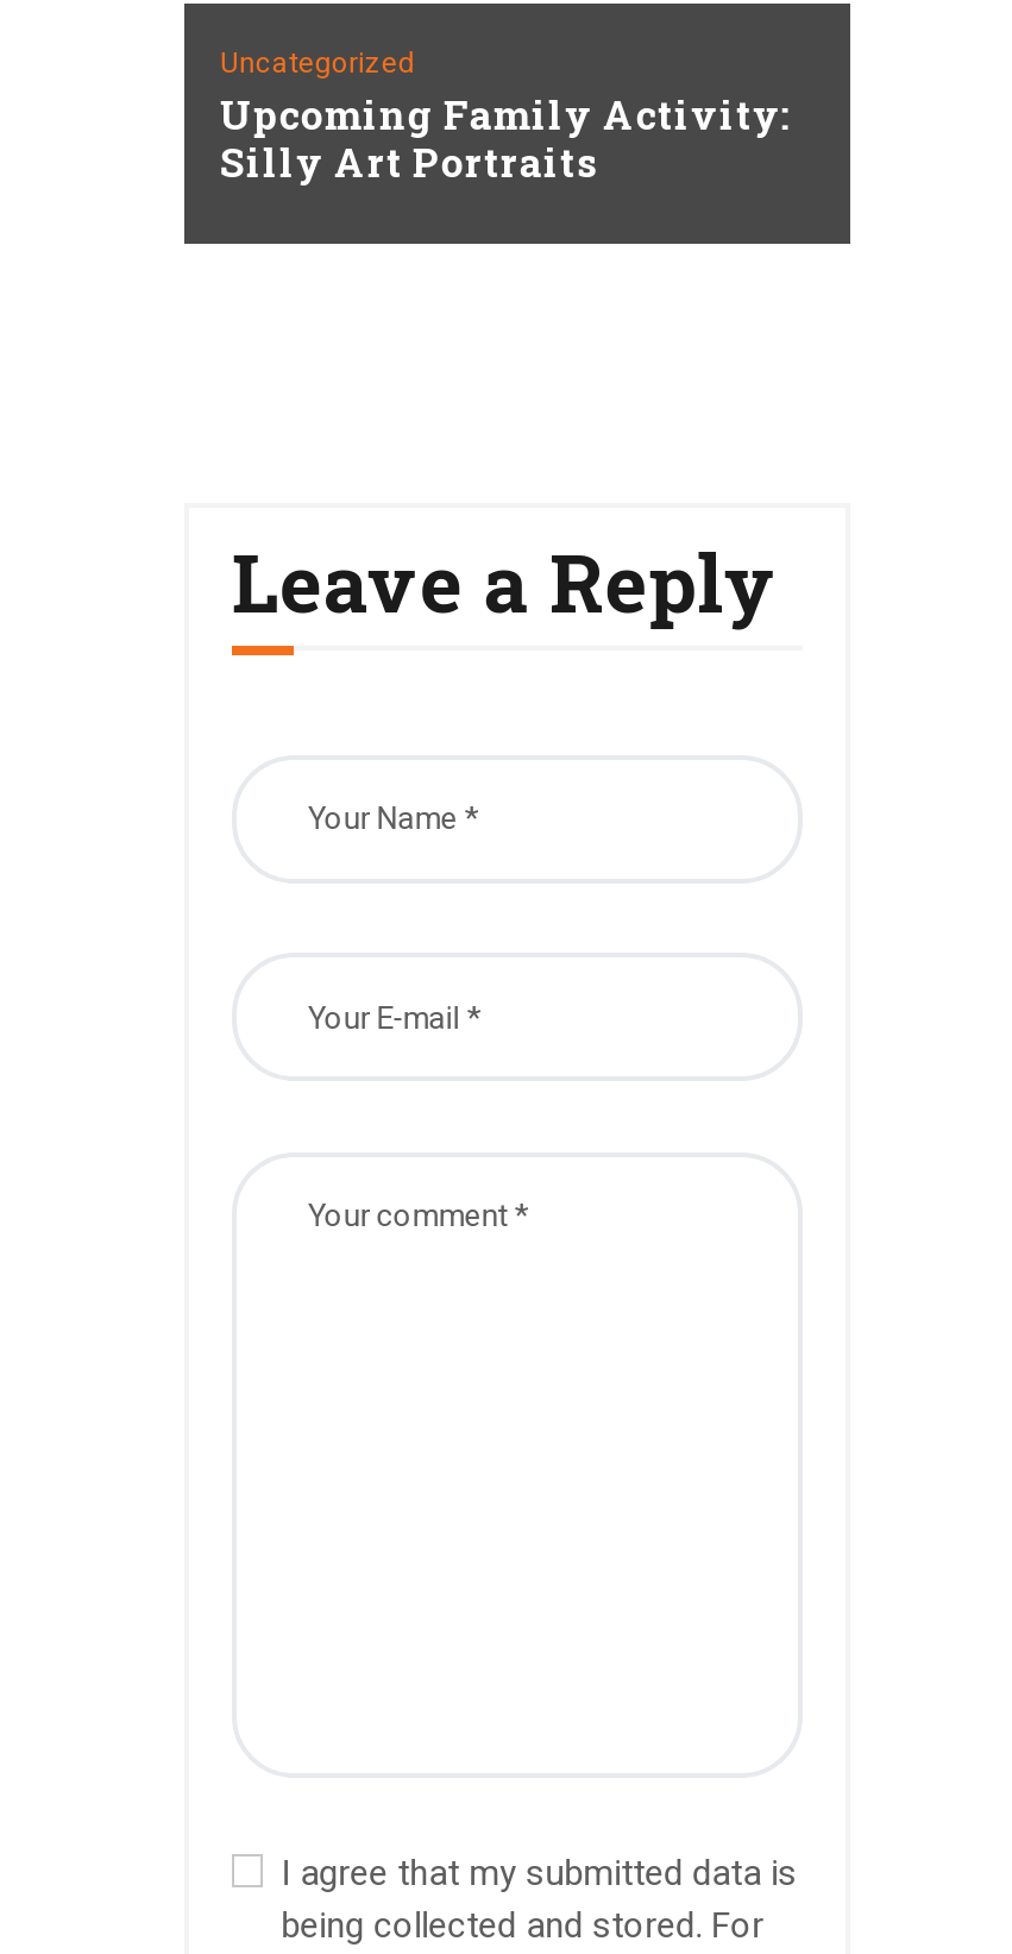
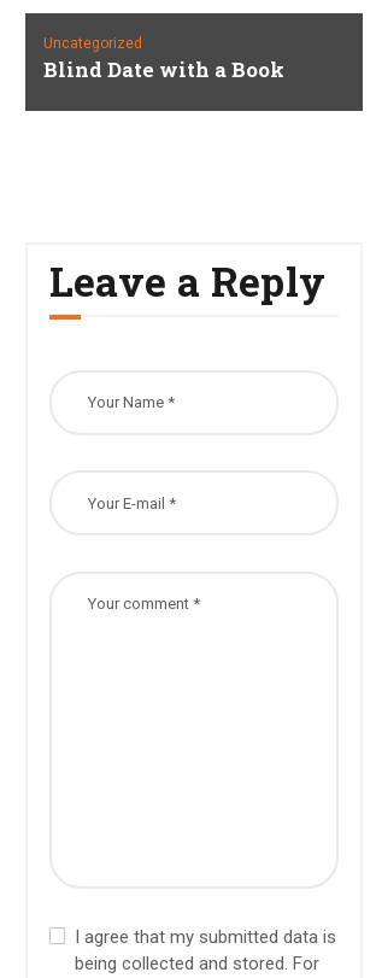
- Upcoming Family Activity:
- Silly Art Portraits
+ Blind Date with a Book
